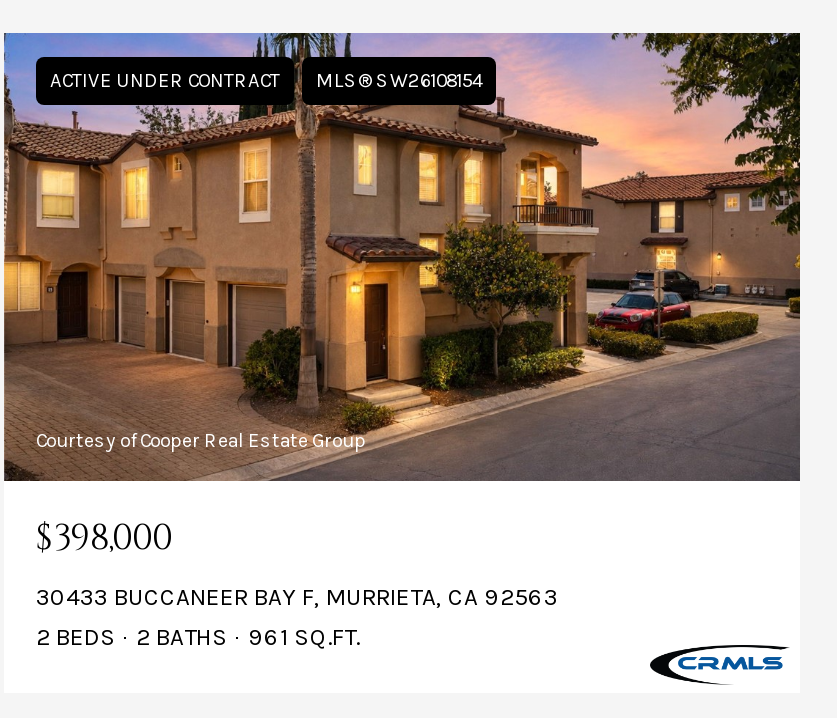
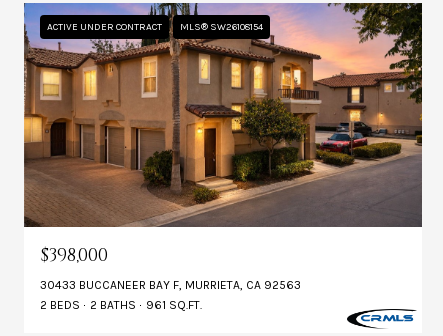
- Courtesy of Cooper Real Estate Group
